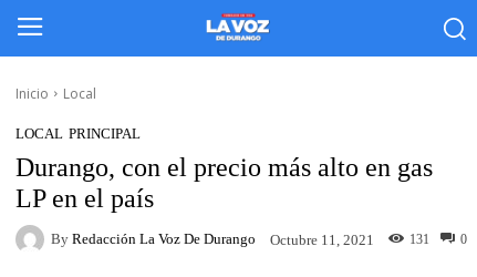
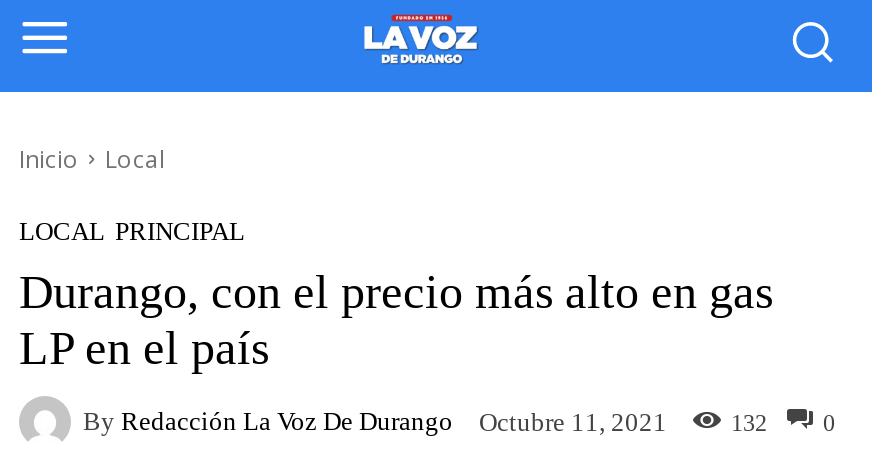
- 131 0
+ 132 0
